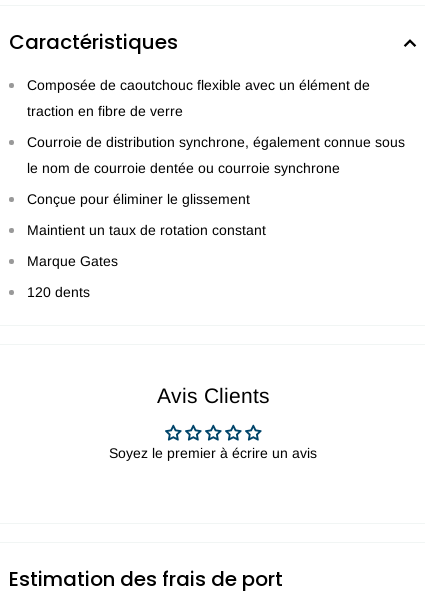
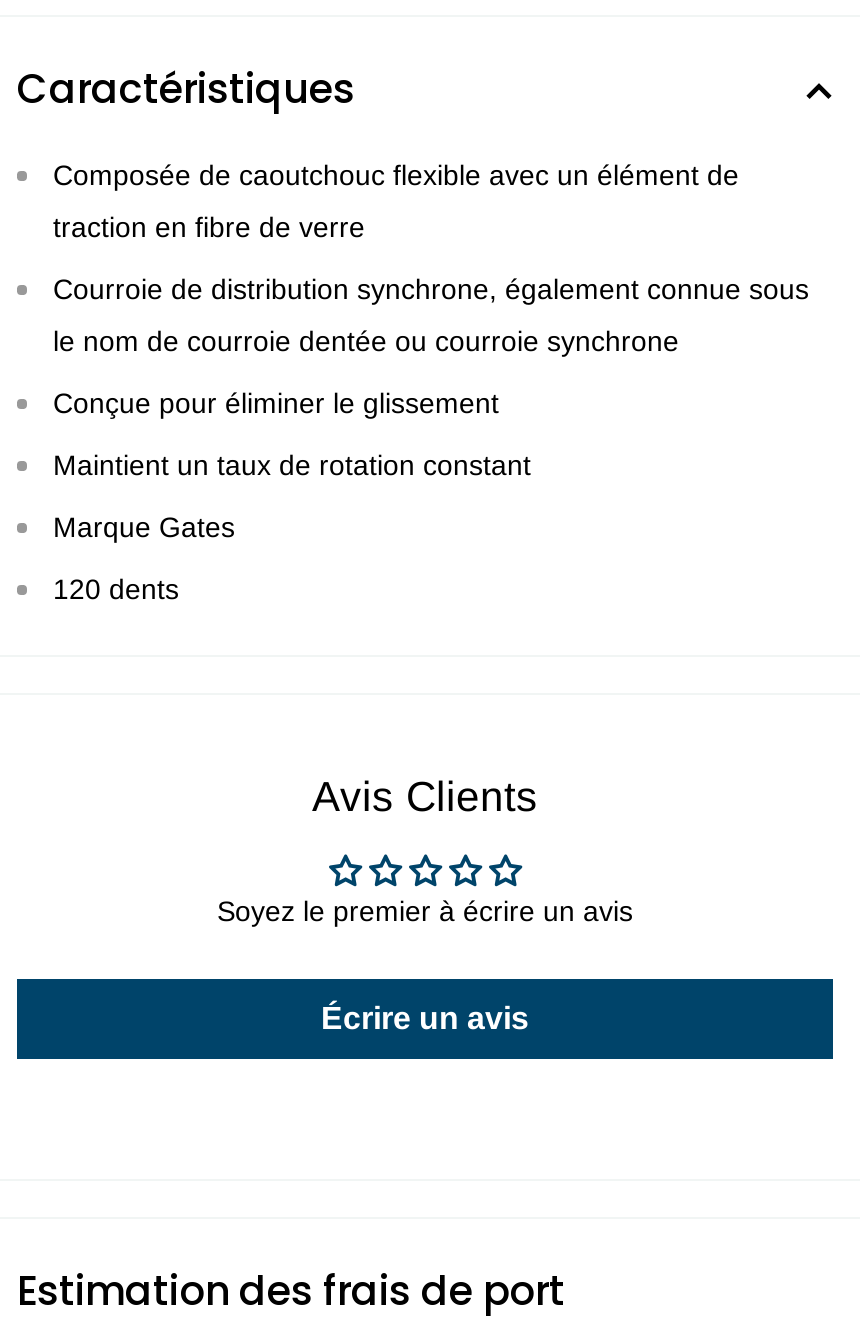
+ Écrire un avis
